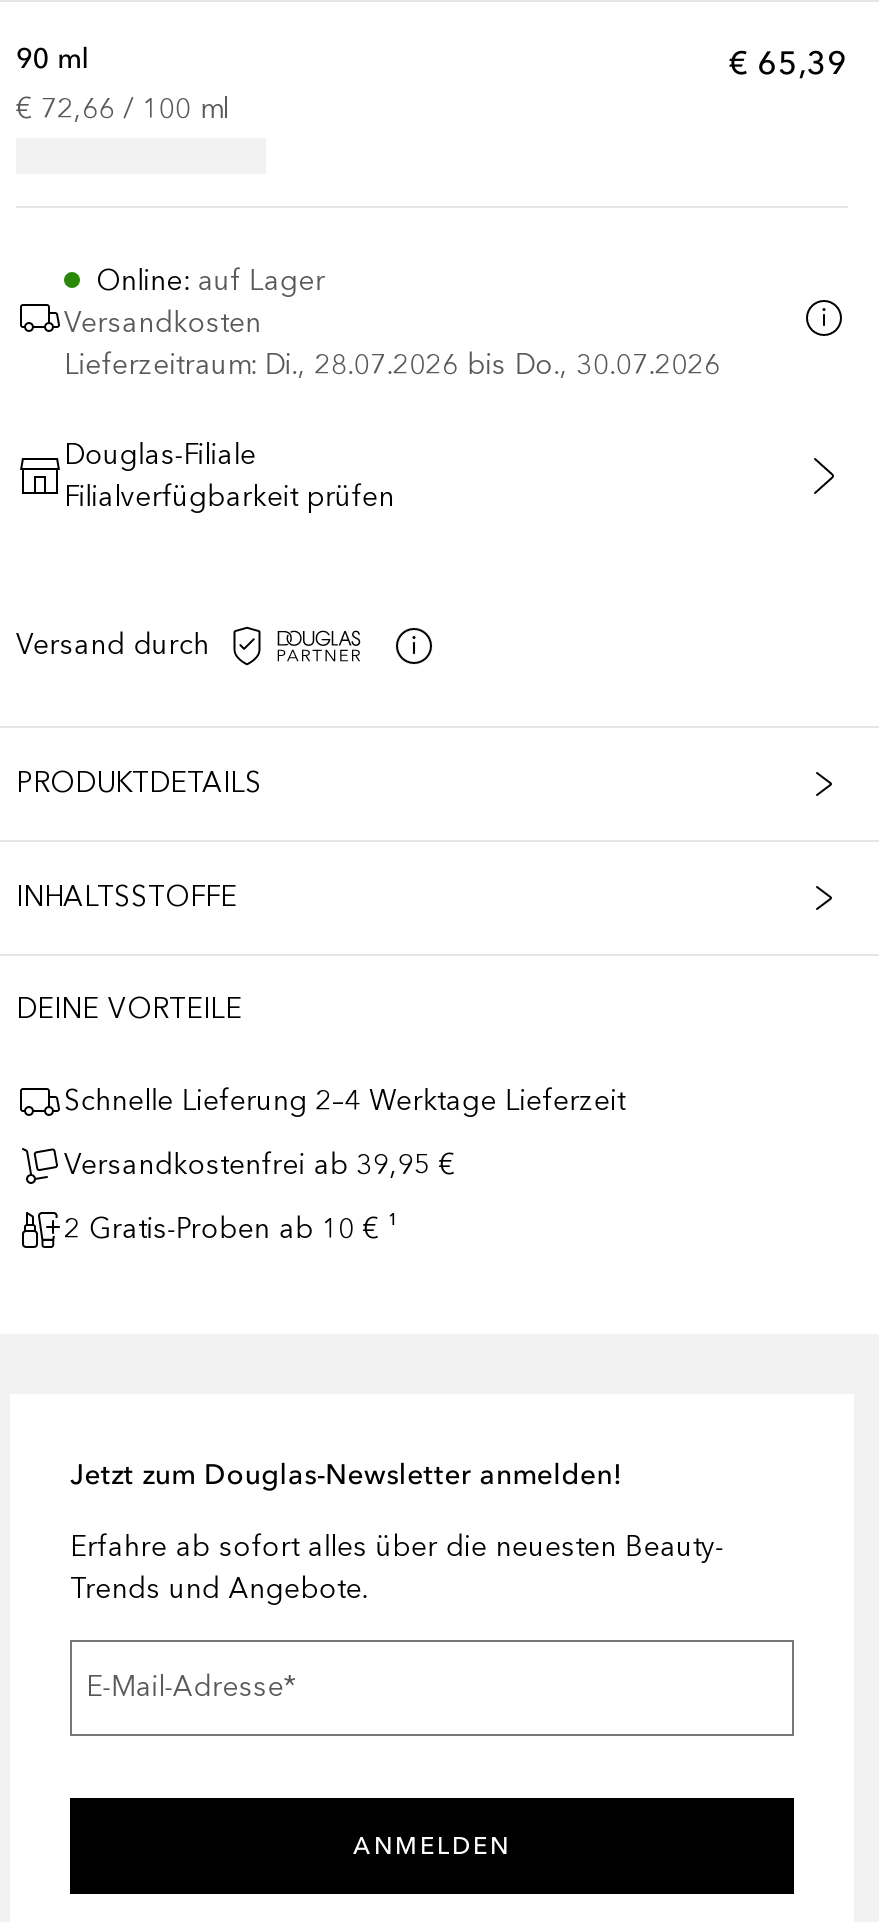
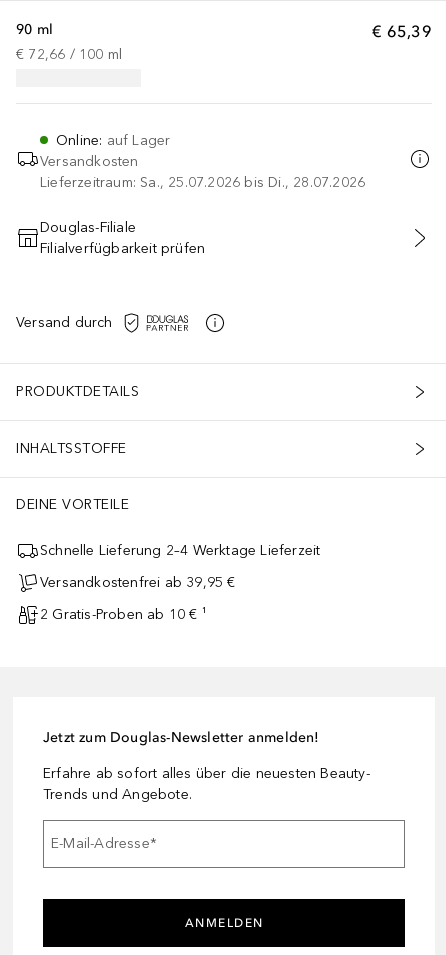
- Lieferzeitraum: Di., 28.07.2026 bis Do., 30.07.2026
+ Lieferzeitraum: Sa., 25.07.2026 bis Di., 28.07.2026
